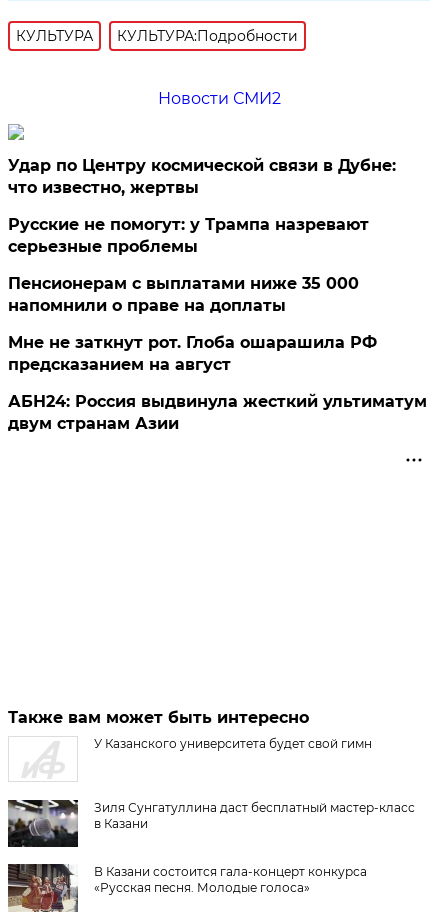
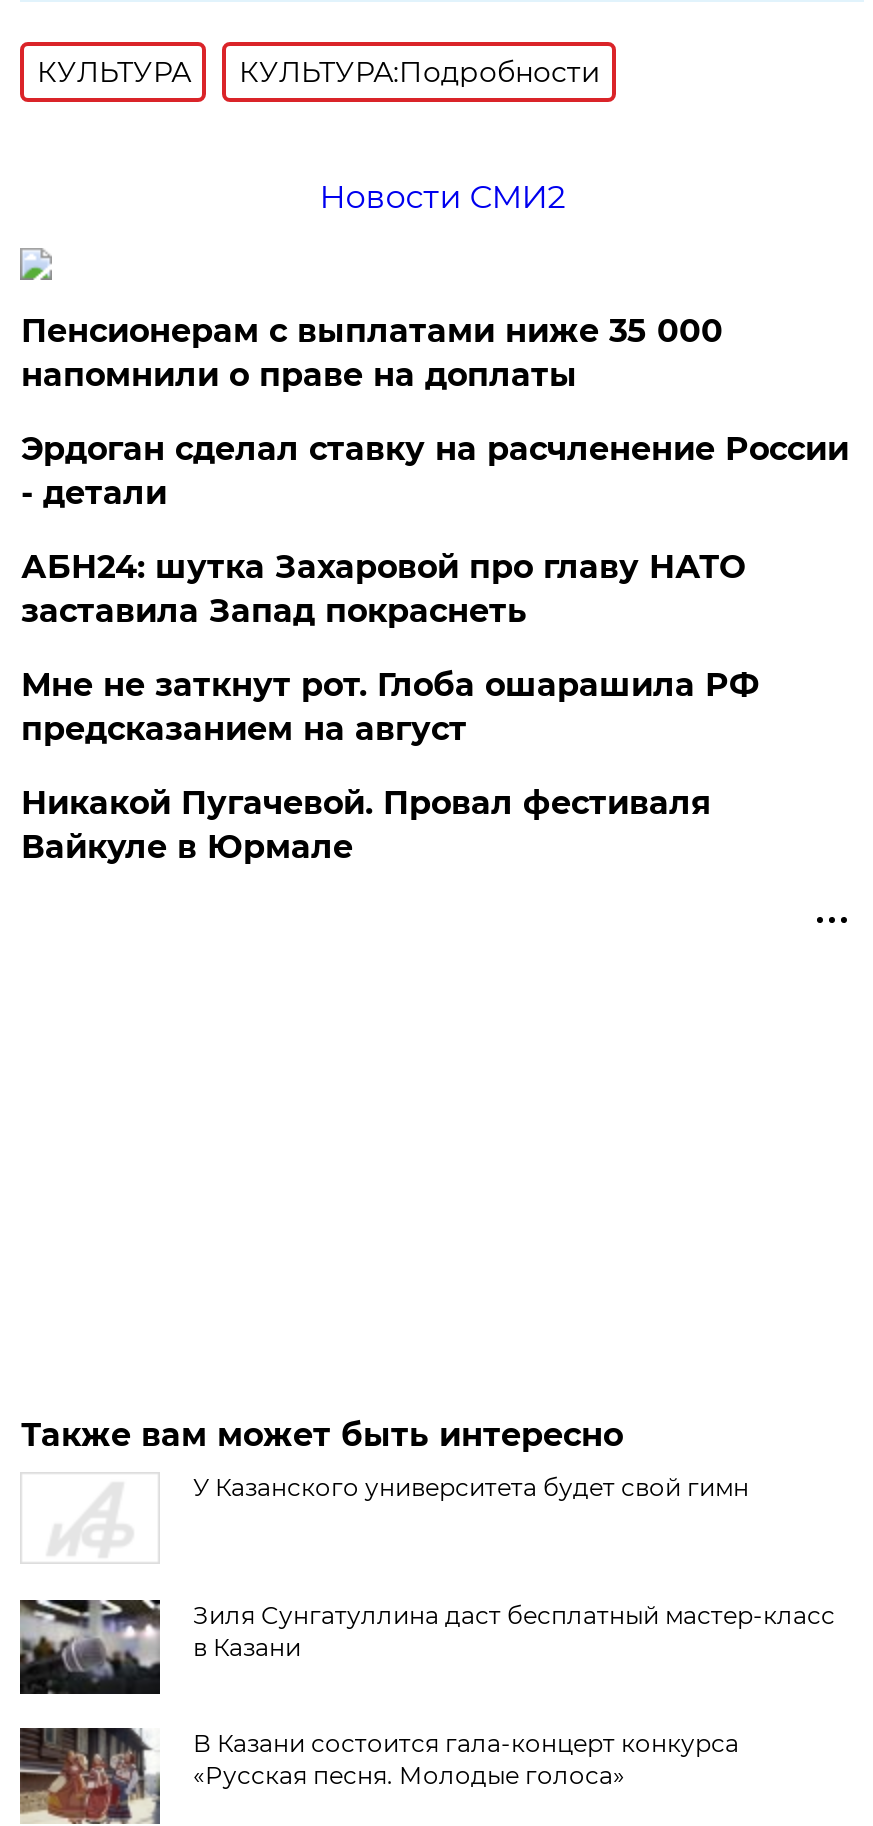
- Удар по Центру космической связи в Дубне:
- что известно, жертвы
- Русские не помогут: у Трампа назревают
- серьезные проблемы

moved up: Пенсионерам с выплатами ниже 35 000 | напомнили о праве на доплаты

+ Эрдоган сделал ставку на расчленение России
+ - детали
+ АБН24: шутка Захаровой про главу НАТО
+ заставила Запад покраснеть

- АБН24: Россия выдвинула жесткий ультиматум
- двум странам Азии
+ Никакой Пугачевой. Провал фестиваля
+ Вайкуле в Юрмале
